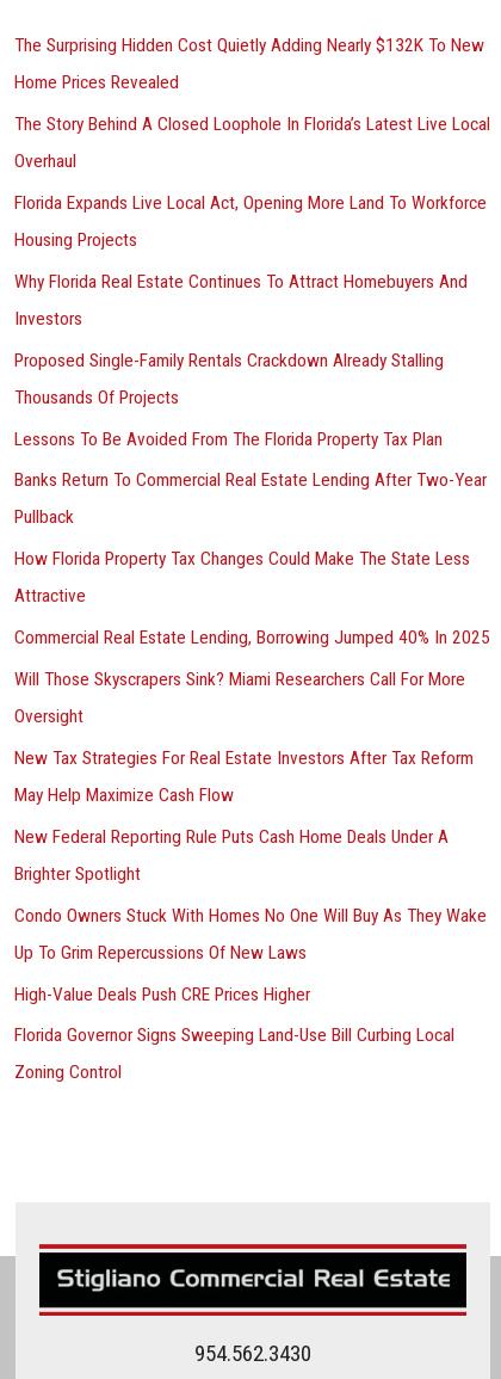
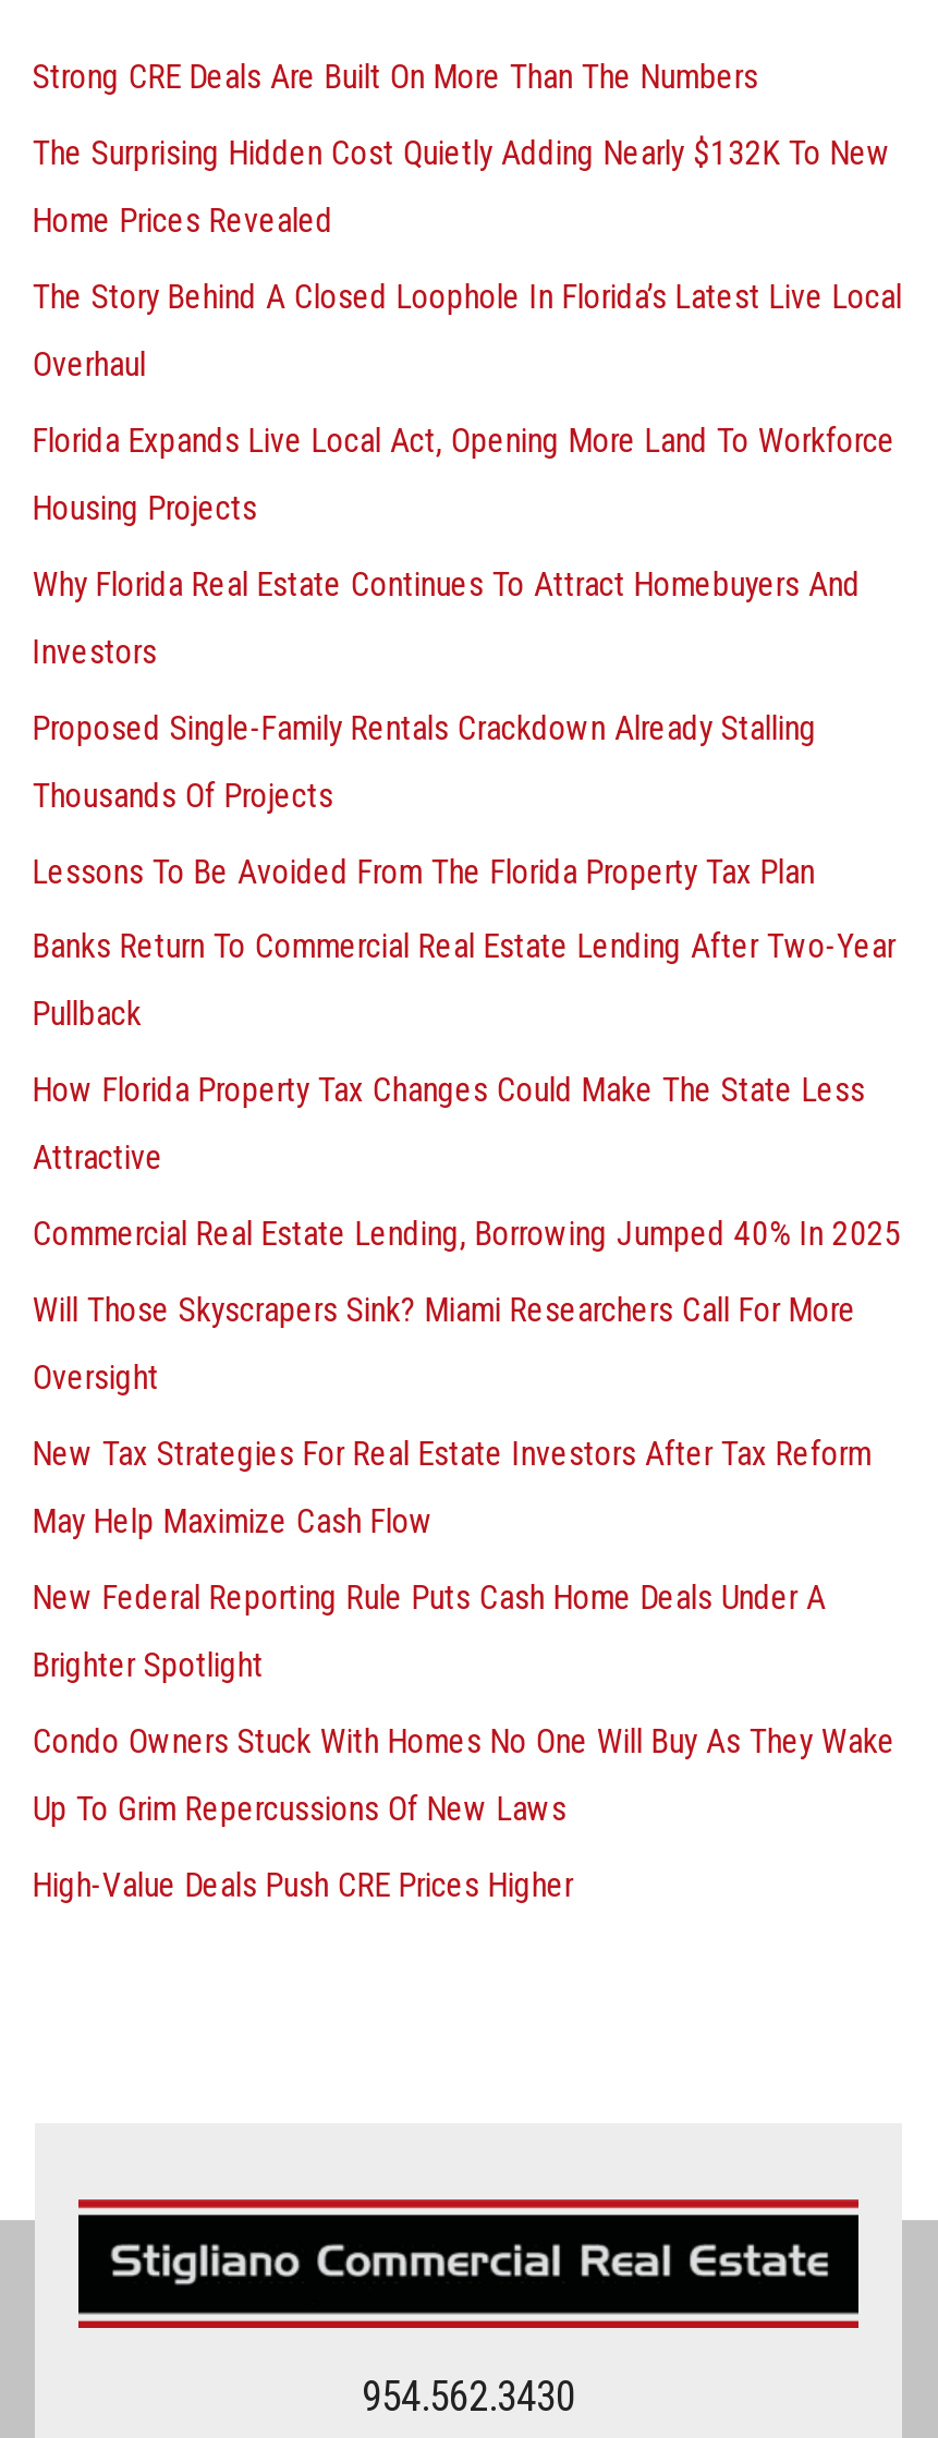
+ Strong CRE Deals Are Built On More Than The Numbers

moved down: The Surprising Hidden Cost Quietly Adding Nearly $132K To New | Home Prices Revealed | The Story Behind A Closed Loophole In Florida’s Latest Live Local | ... | Up To Grim Repercussions Of New Laws | High-Value Deals Push CRE Prices Higher

- Florida Governor Signs Sweeping Land-Use Bill Curbing Local
- Zoning Control
